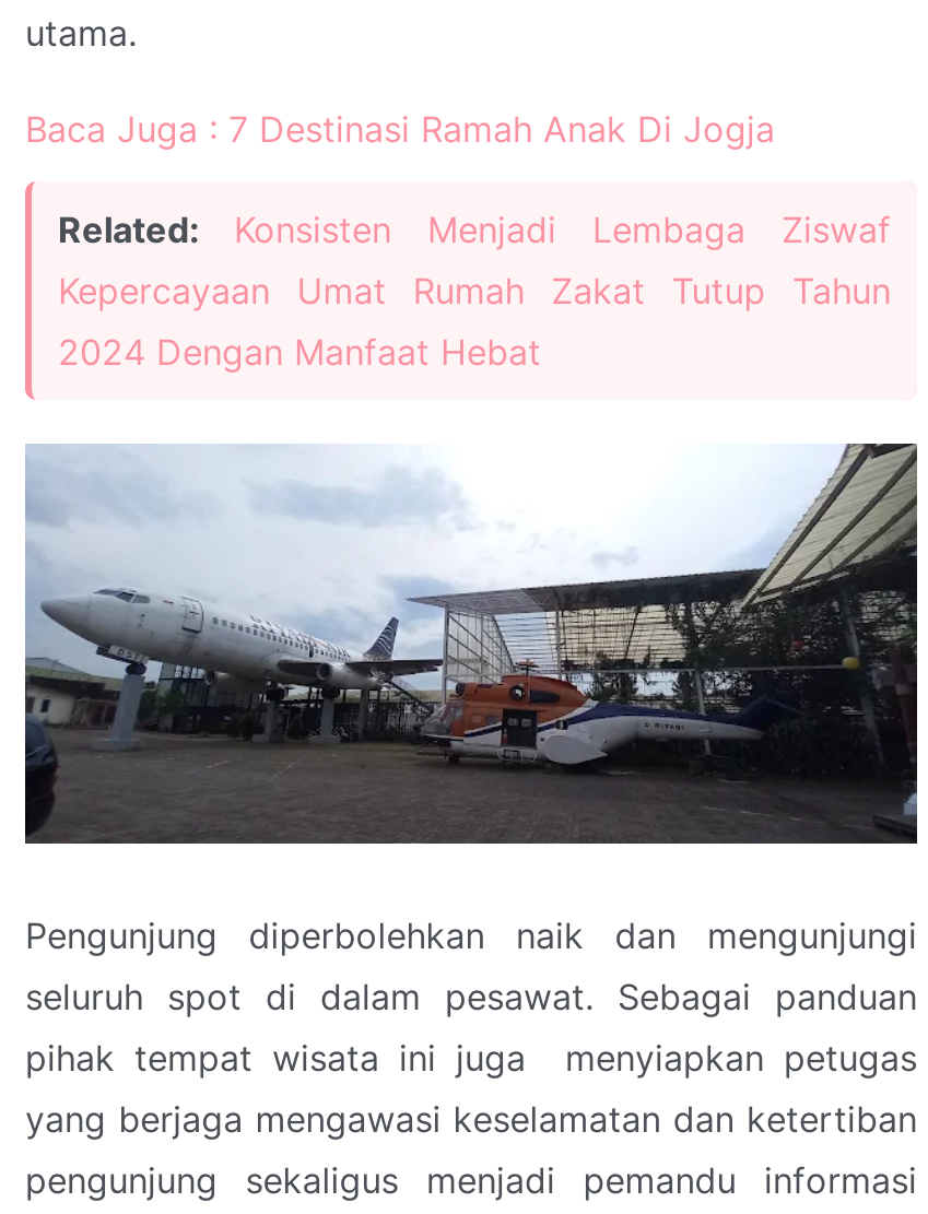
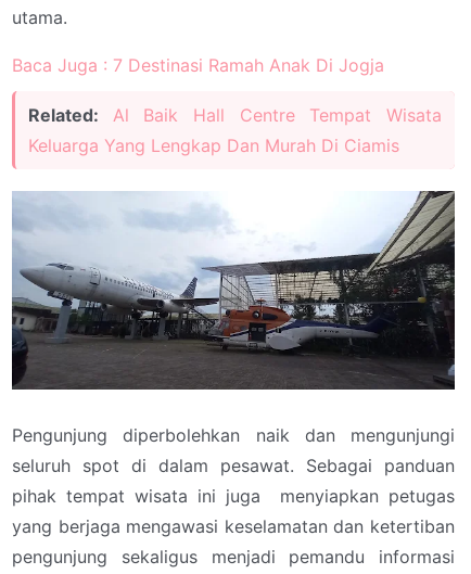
- Related: Konsisten Menjadi Lembaga Ziswaf
- Kepercayaan Umat Rumah Zakat Tutup Tahun
- 2024 Dengan Manfaat Hebat
+ Related: Al Baik Hall Centre Tempat Wisata
+ Keluarga Yang Lengkap Dan Murah Di Ciamis
